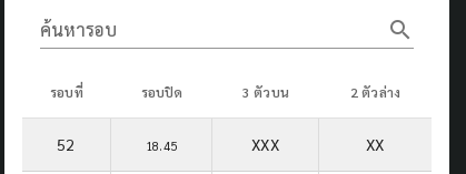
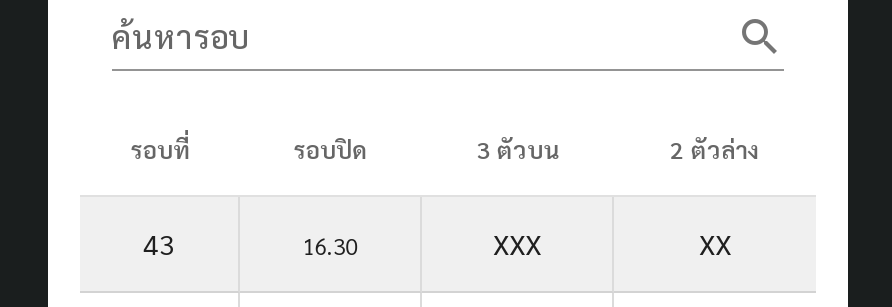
- 52
+ 43

- 18.45
+ 16.30
